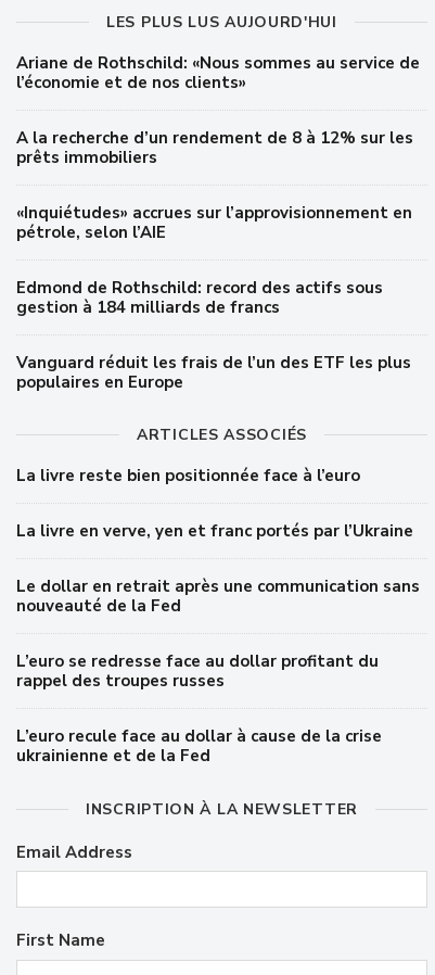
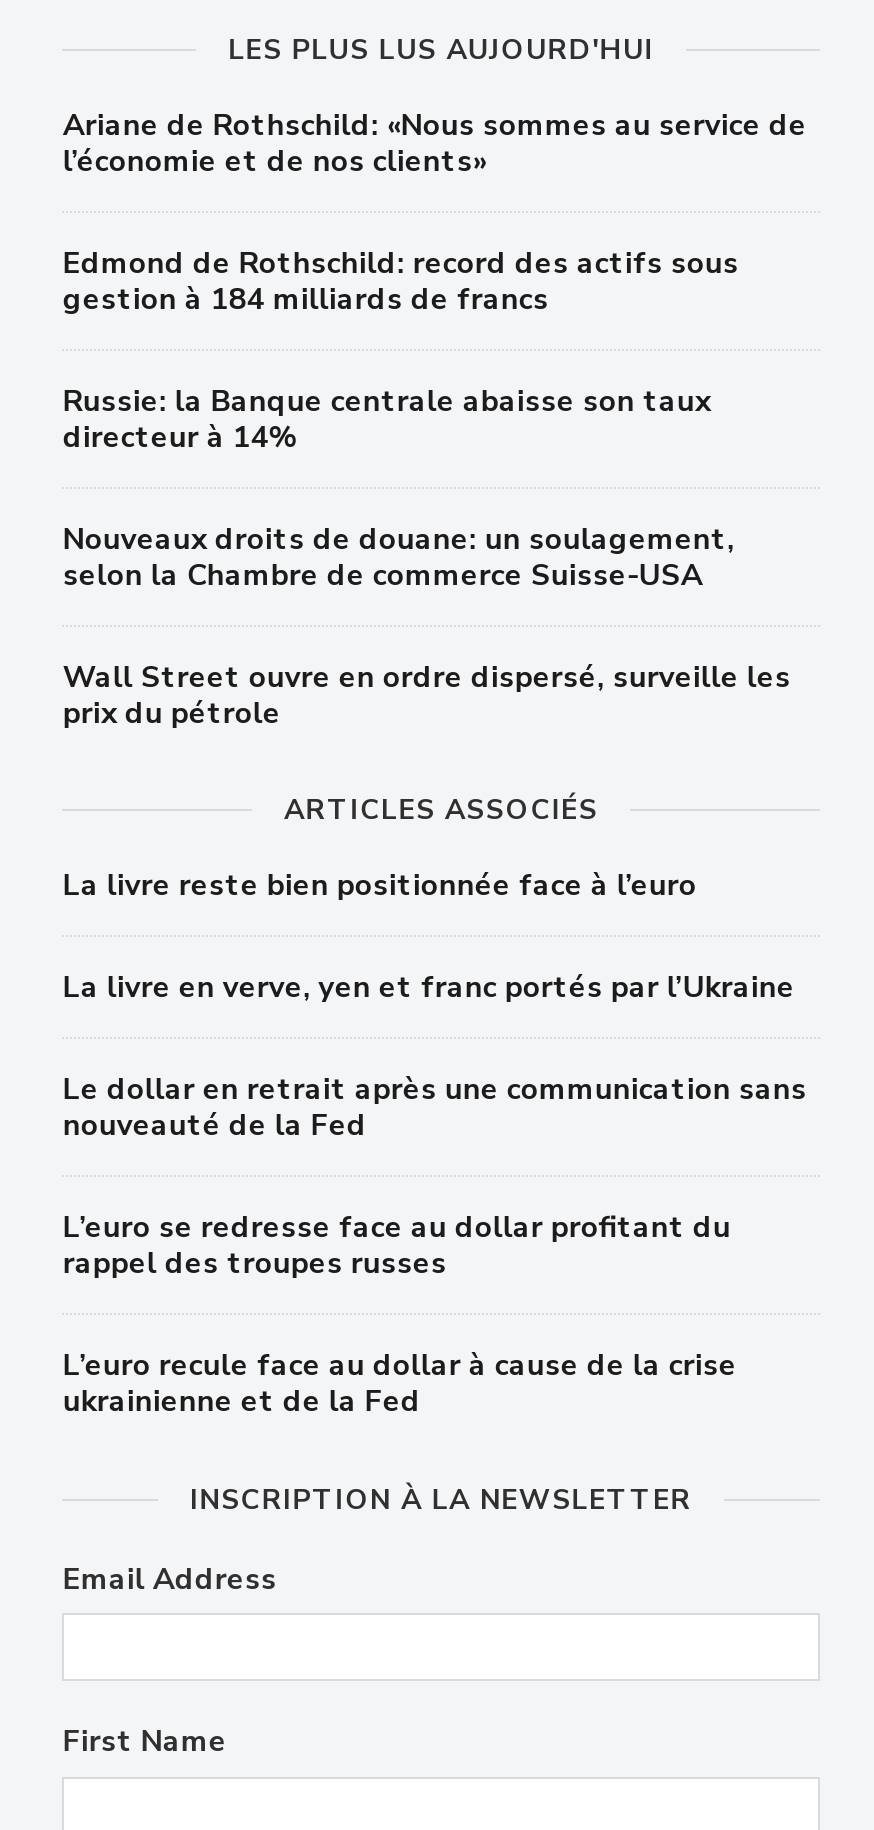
- A la recherche d’un rendement de 8 à 12% sur les
- prêts immobiliers
- «Inquiétudes» accrues sur l’approvisionnement en
- pétrole, selon l’AIE

moved up: Edmond de Rothschild: record des actifs sous | gestion à 184 milliards de francs

- Vanguard réduit les frais de l’un des ETF les plus
- populaires en Europe
+ Russie: la Banque centrale abaisse son taux
+ directeur à 14%
+ Nouveaux droits de douane: un soulagement,
+ selon la Chambre de commerce Suisse-USA
+ Wall Street ouvre en ordre dispersé, surveille les
+ prix du pétrole
